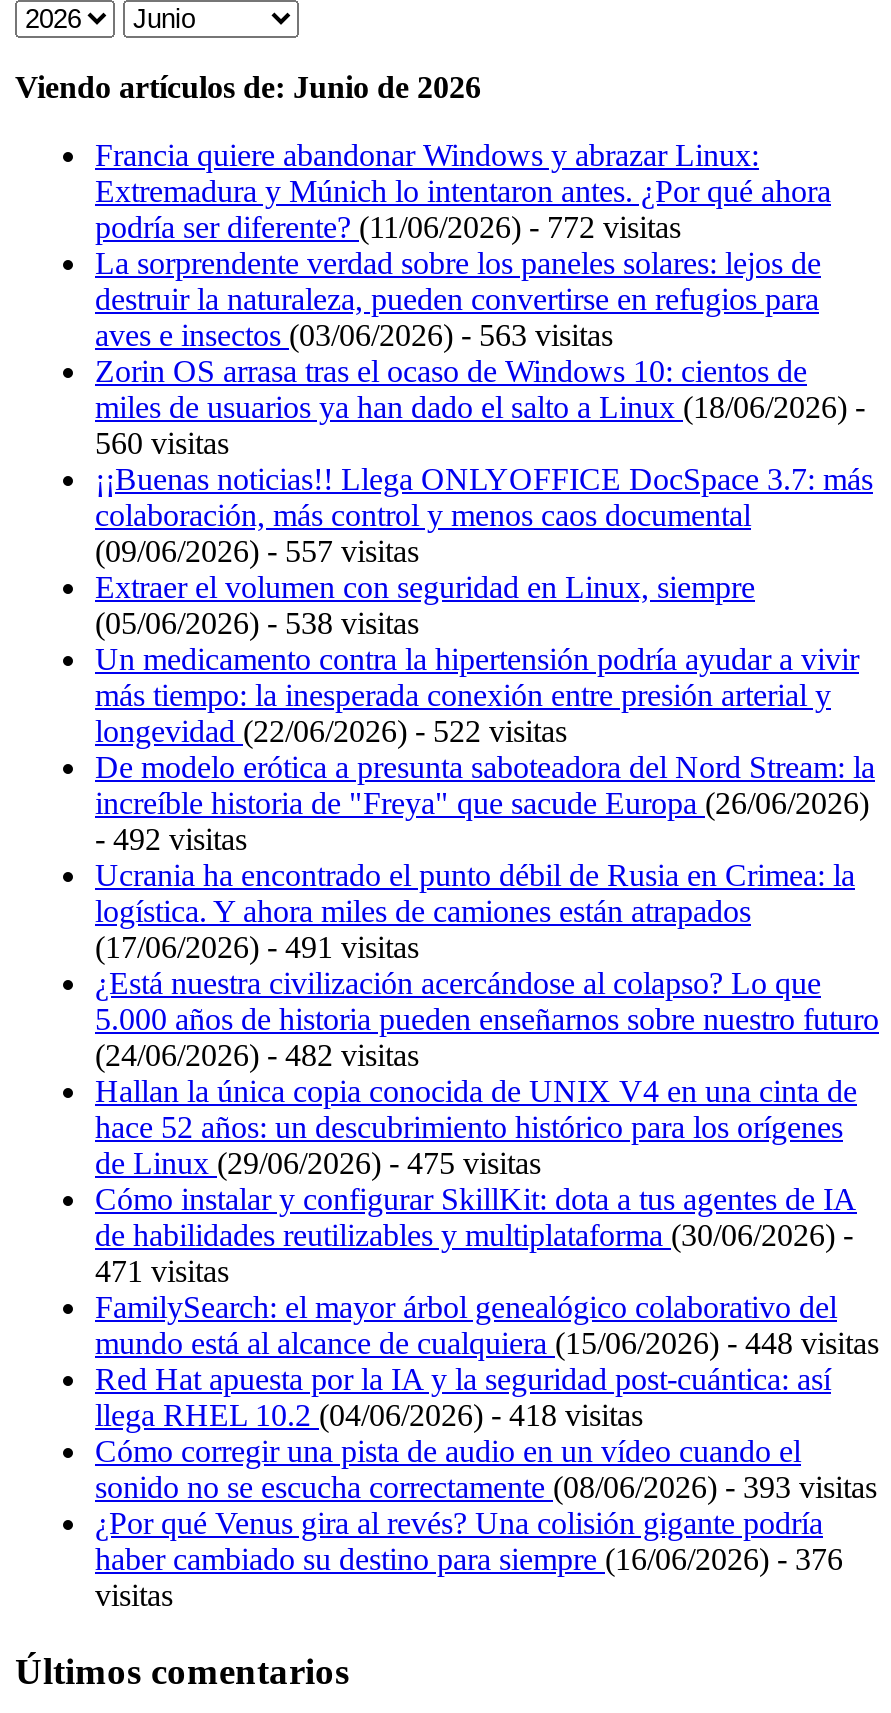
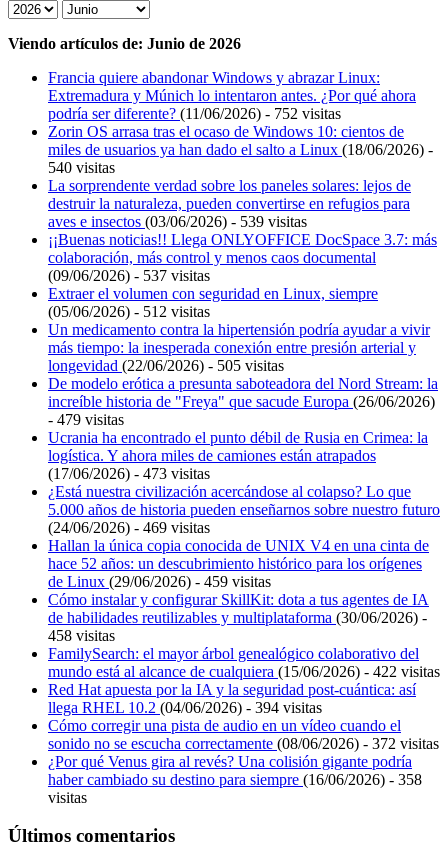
- podría ser diferente? (11/06/2026) - 772 visitas
- aves e insectos (03/06/2026) - 563 visitas
+ podría ser diferente? (11/06/2026) - 752 visitas

moved down: La sorprendente verdad sobre los paneles solares: lejos de | destruir la naturaleza, pueden convertirse en refugios para

moved up: Zorin OS arrasa tras el ocaso de Windows 10: cientos de | miles de usuarios ya han dado el salto a Linux (18/06/2026) -

- 560 visitas
+ 540 visitas
+ aves e insectos (03/06/2026) - 539 visitas

- (09/06/2026) - 557 visitas
+ (09/06/2026) - 537 visitas

- (05/06/2026) - 538 visitas
+ (05/06/2026) - 512 visitas

- longevidad (22/06/2026) - 522 visitas
+ longevidad (22/06/2026) - 505 visitas

- - 492 visitas
+ - 479 visitas

- (17/06/2026) - 491 visitas
+ (17/06/2026) - 473 visitas

- (24/06/2026) - 482 visitas
+ (24/06/2026) - 469 visitas

- de Linux (29/06/2026) - 475 visitas
+ de Linux (29/06/2026) - 459 visitas

- 471 visitas
+ 458 visitas

- mundo está al alcance de cualquiera (15/06/2026) - 448 visitas
+ mundo está al alcance de cualquiera (15/06/2026) - 422 visitas

- llega RHEL 10.2(04/06/2026) - 418 visitas
+ llega RHEL 10.2(04/06/2026) - 394 visitas

- sonido no se escucha correctamente (08/06/2026) - 393 visitas
+ sonido no se escucha correctamente (08/06/2026) - 372 visitas

- haber cambiado su destino para siempre (16/06/2026) - 376
+ haber cambiado su destino para siempre (16/06/2026) - 358
